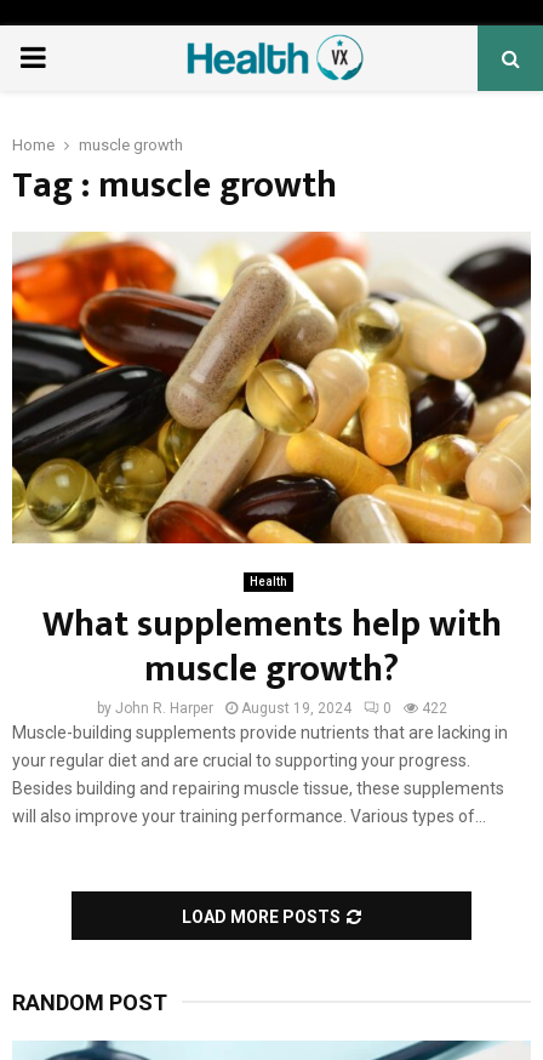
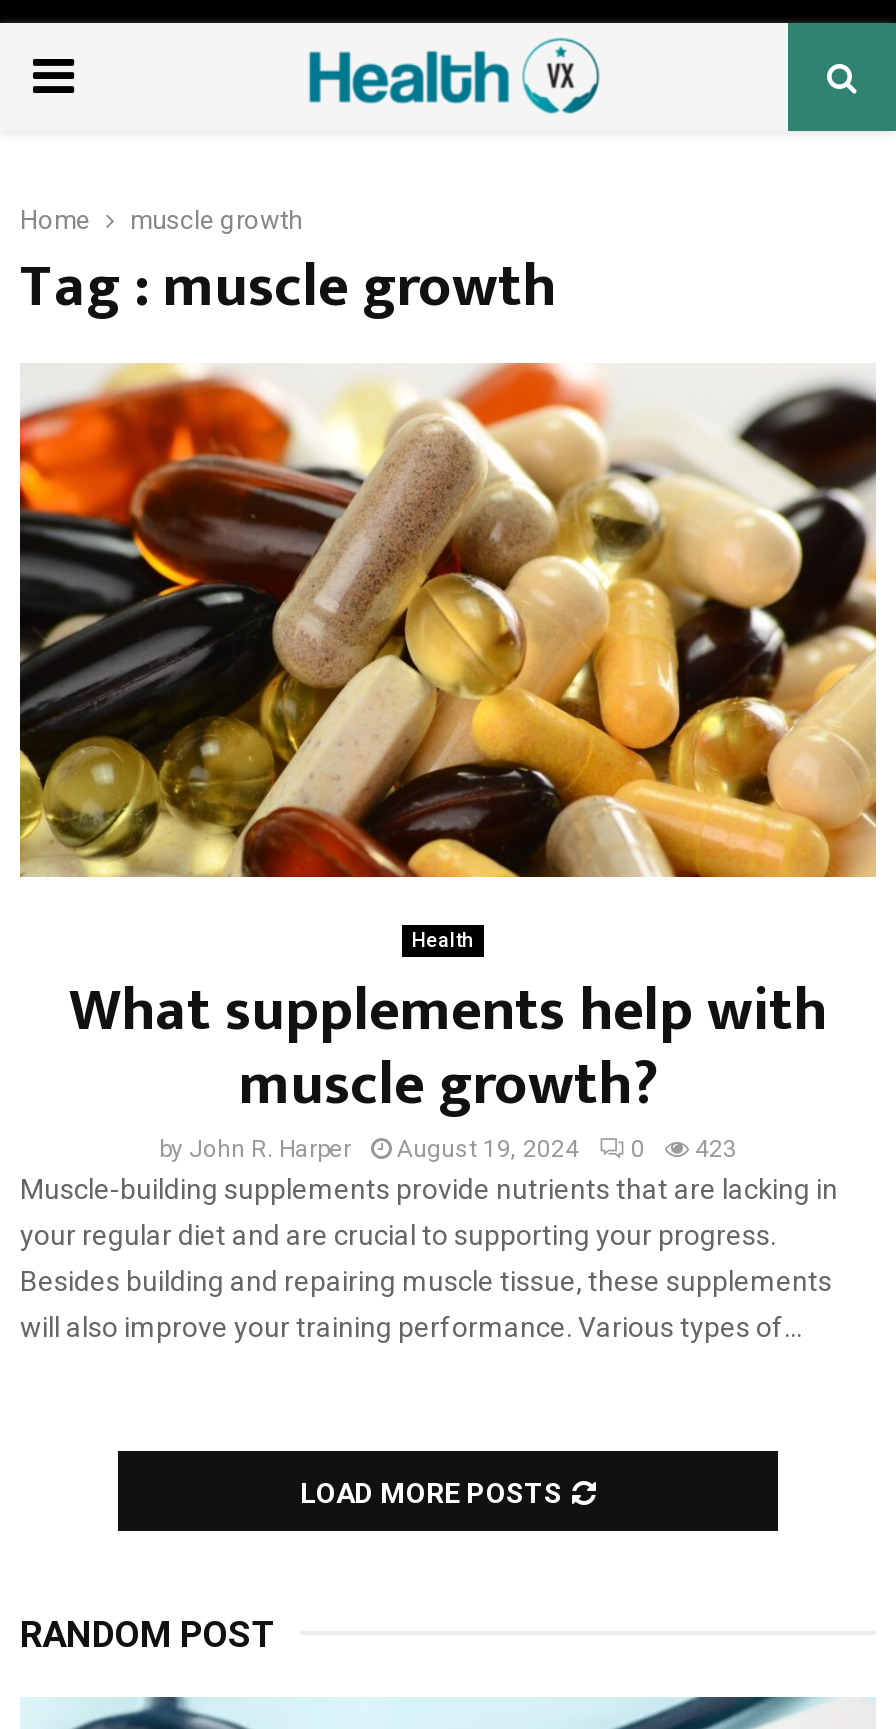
- by John R. Harper August 19, 2024 0 422
+ by John R. Harper August 19, 2024 0 423
